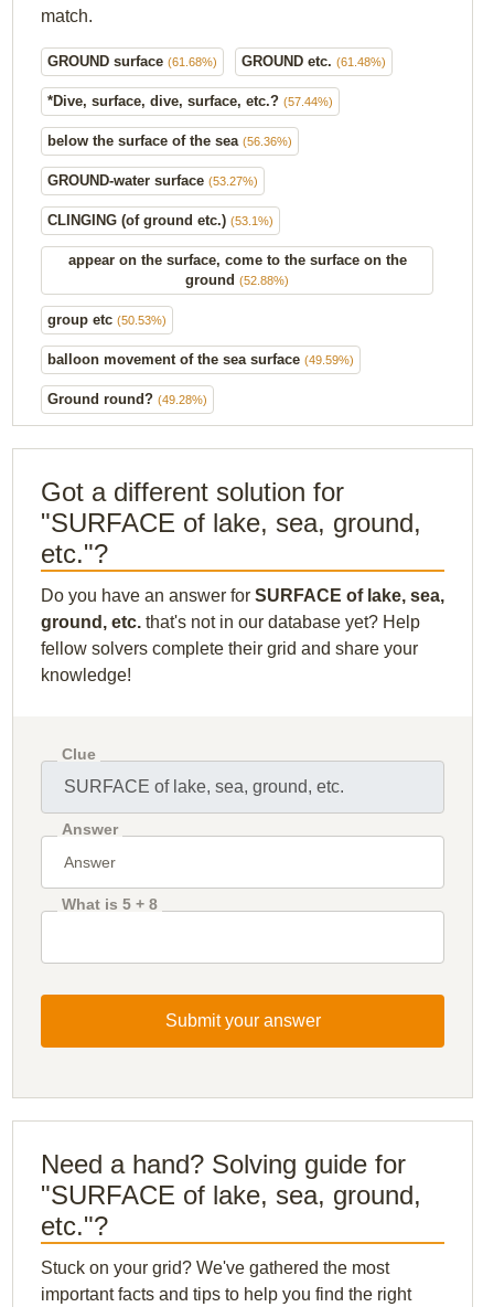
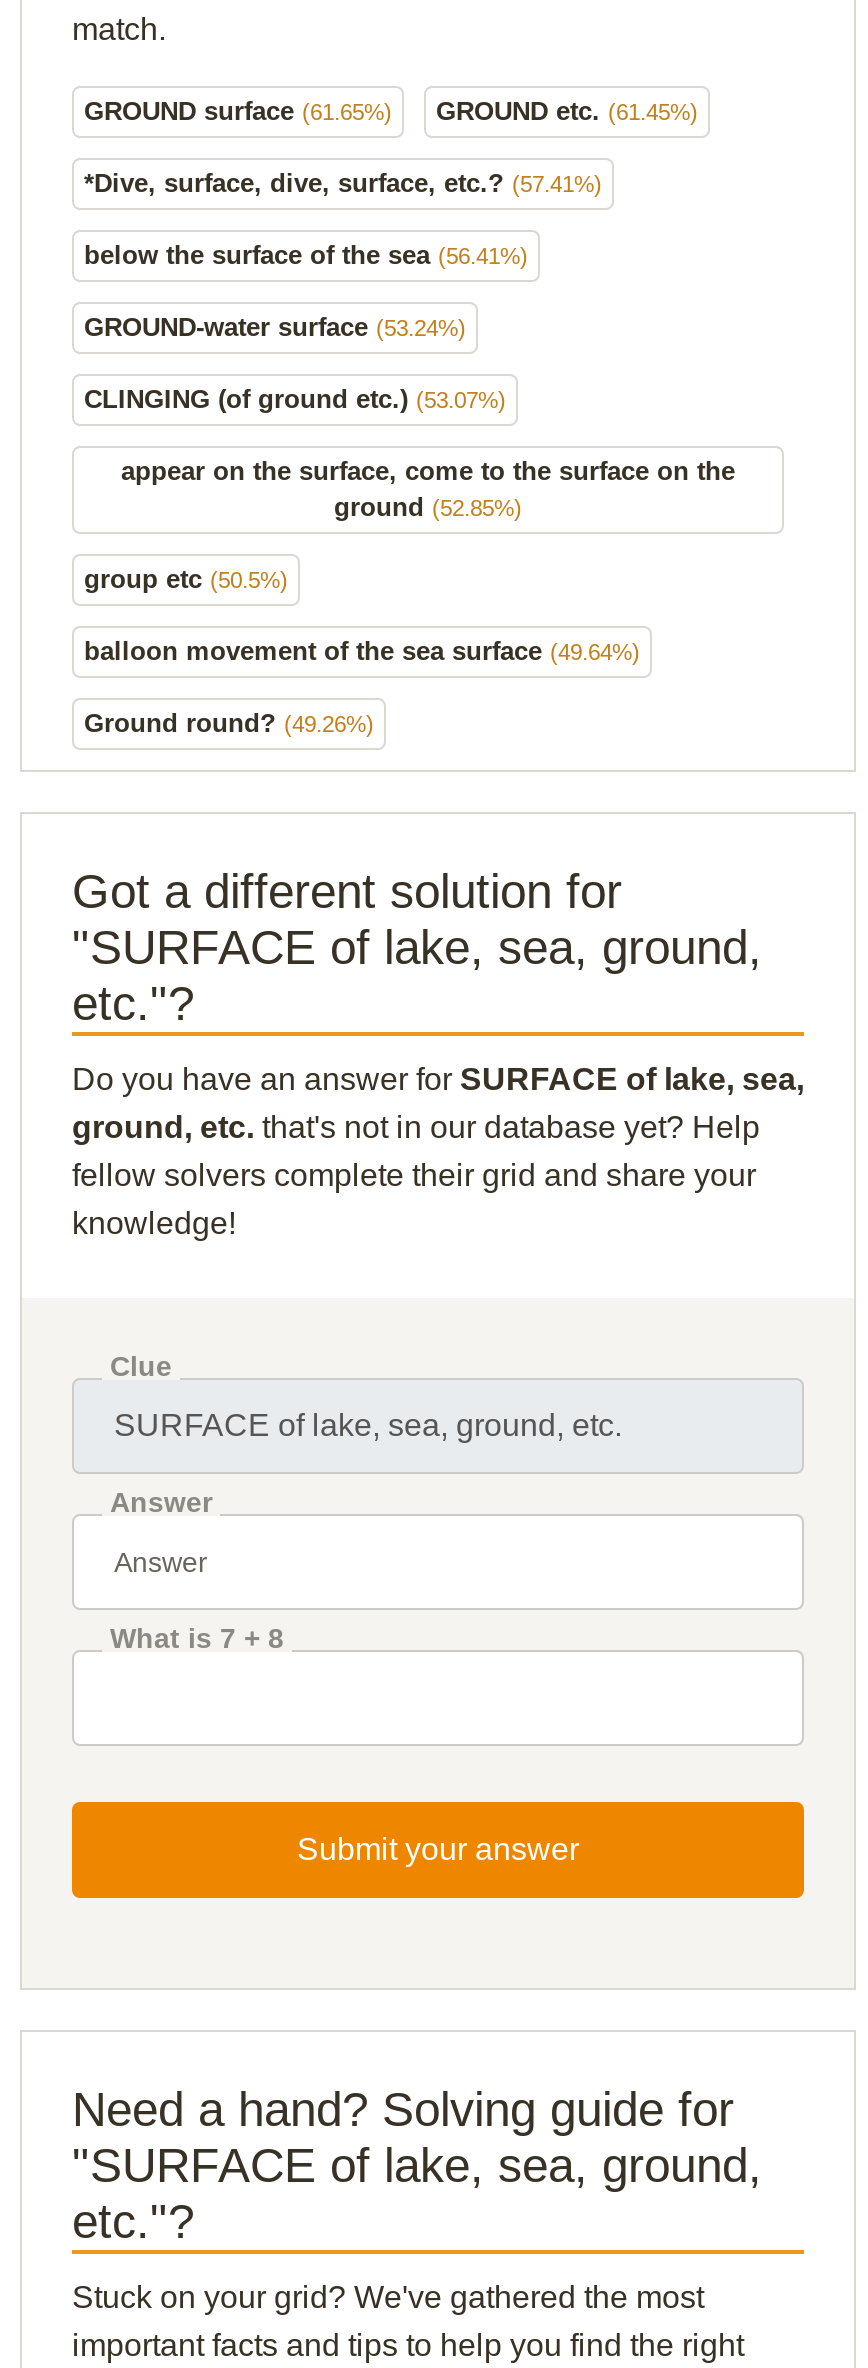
- GROUND surface (61.68%)
+ GROUND surface (61.65%)

- GROUND etc. (61.48%)
+ GROUND etc. (61.45%)

- *Dive, surface, dive, surface, etc.? (57.44%)
+ *Dive, surface, dive, surface, etc.? (57.41%)

- below the surface of the sea (56.36%)
+ below the surface of the sea (56.41%)

- GROUND-water surface (53.27%)
+ GROUND-water surface (53.24%)

- CLINGING (of ground etc.) (53.1%)
+ CLINGING (of ground etc.) (53.07%)

- ground (52.88%)
+ ground (52.85%)

- group etc (50.53%)
+ group etc (50.5%)

- balloon movement of the sea surface (49.59%)
+ balloon movement of the sea surface (49.64%)

- Ground round? (49.28%)
+ Ground round? (49.26%)

- What is 5 + 8
+ What is 7 + 8
